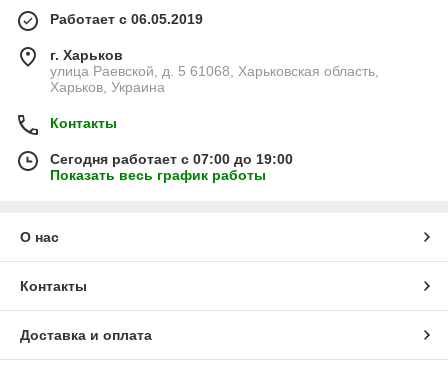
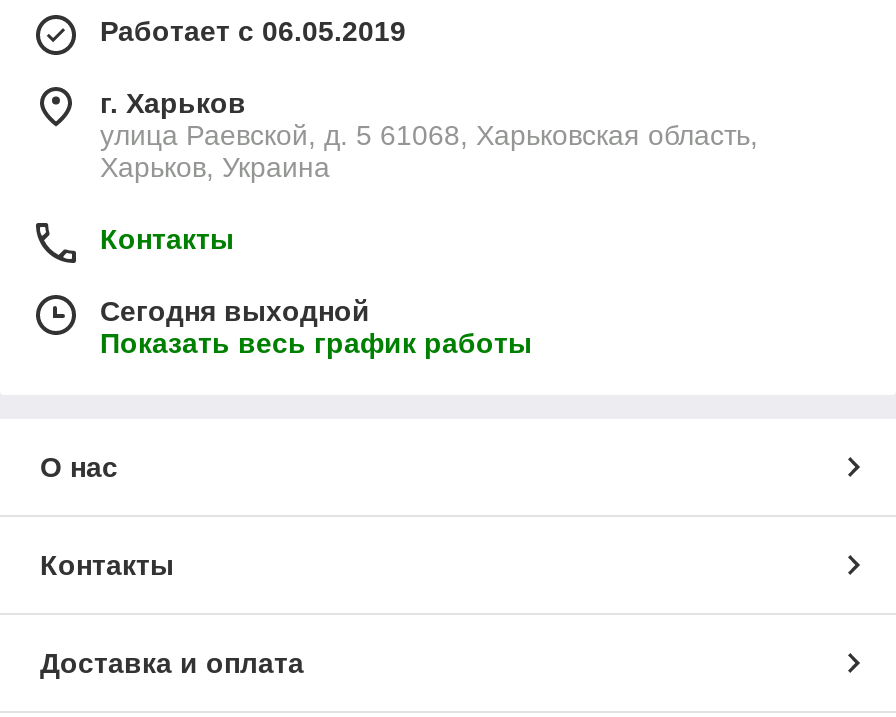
- Сегодня работает с 07:00 до 19:00
+ Сегодня выходной
